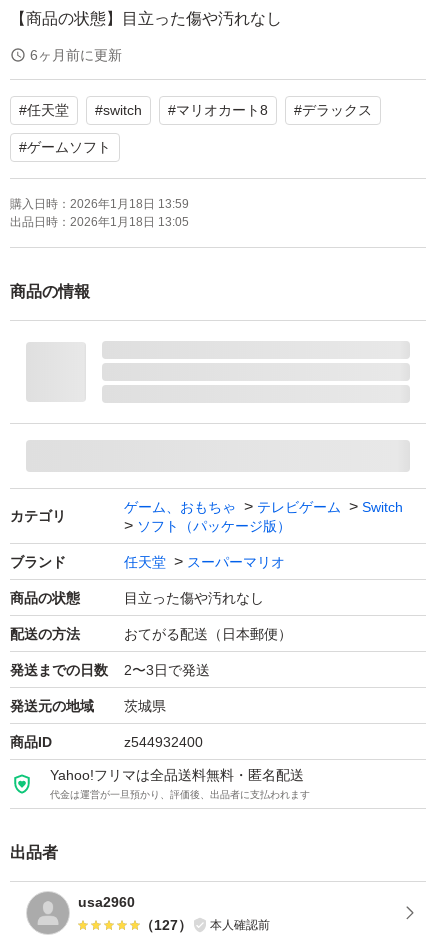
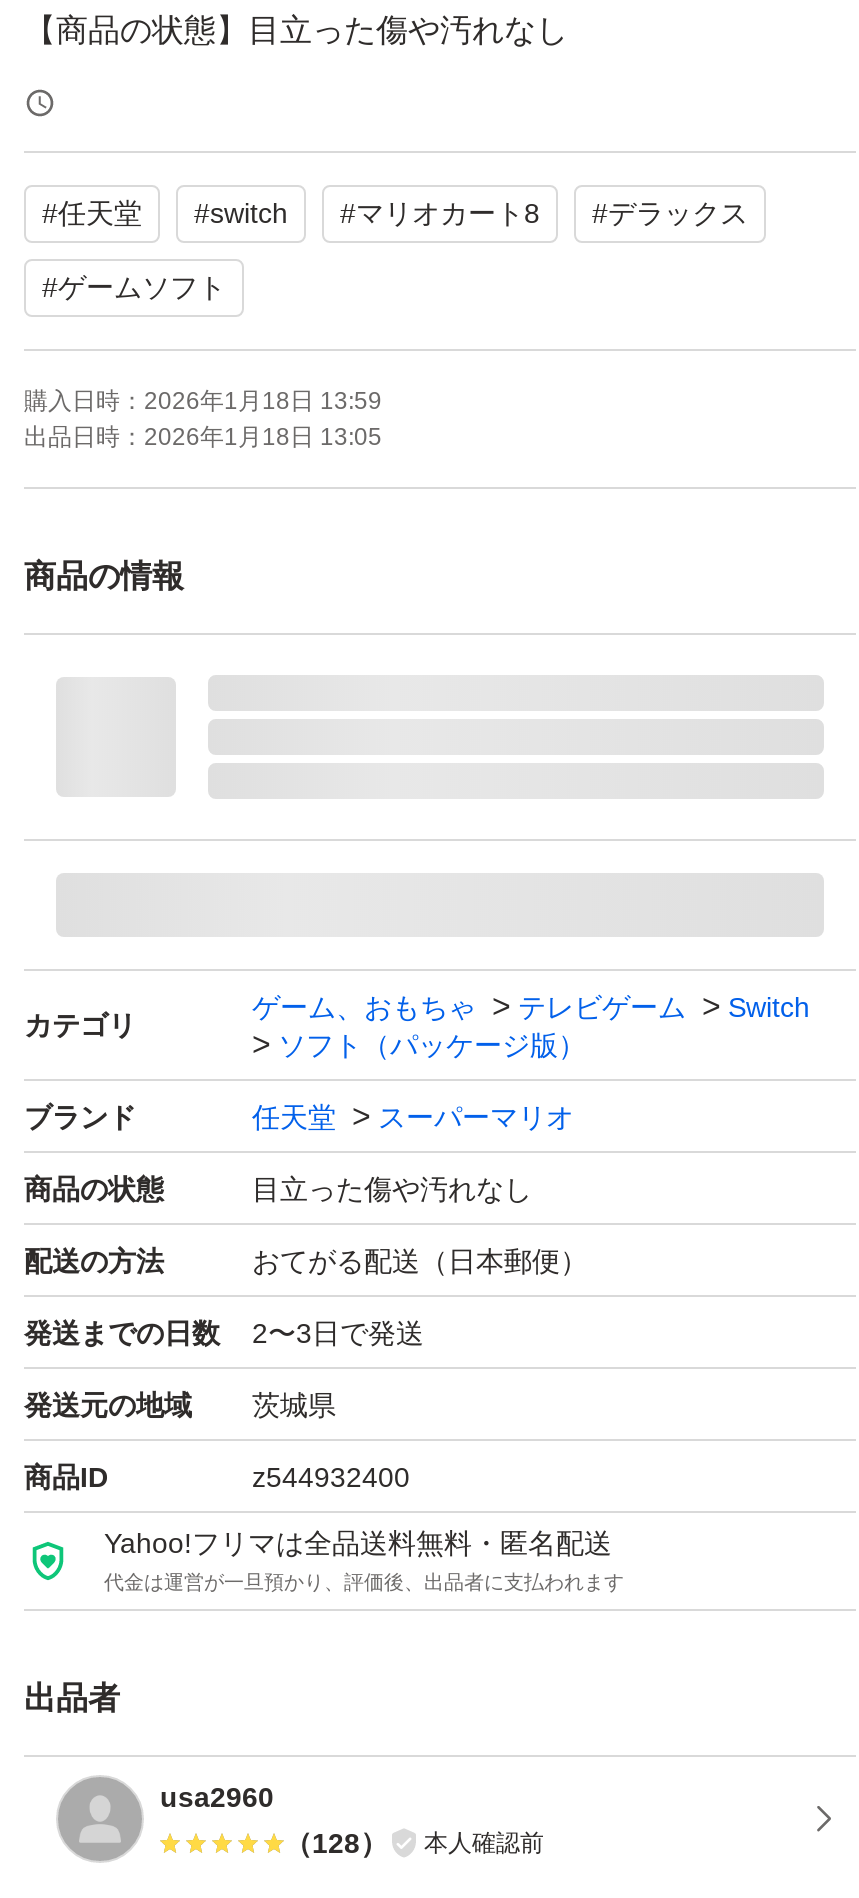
- 6ヶ月前に更新

- （127） 本人確認前
+ （128） 本人確認前
